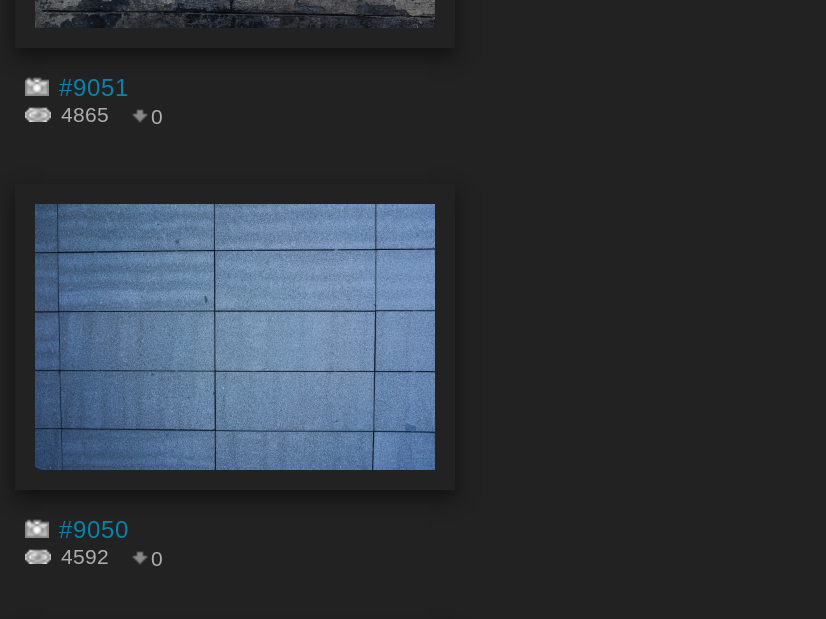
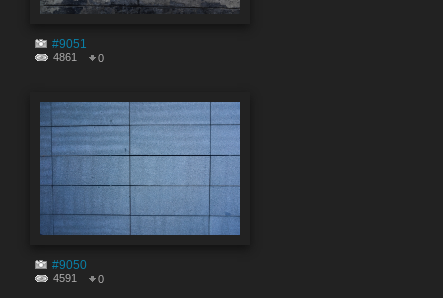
- 4865 0
+ 4861 0

- 4592 0
+ 4591 0
